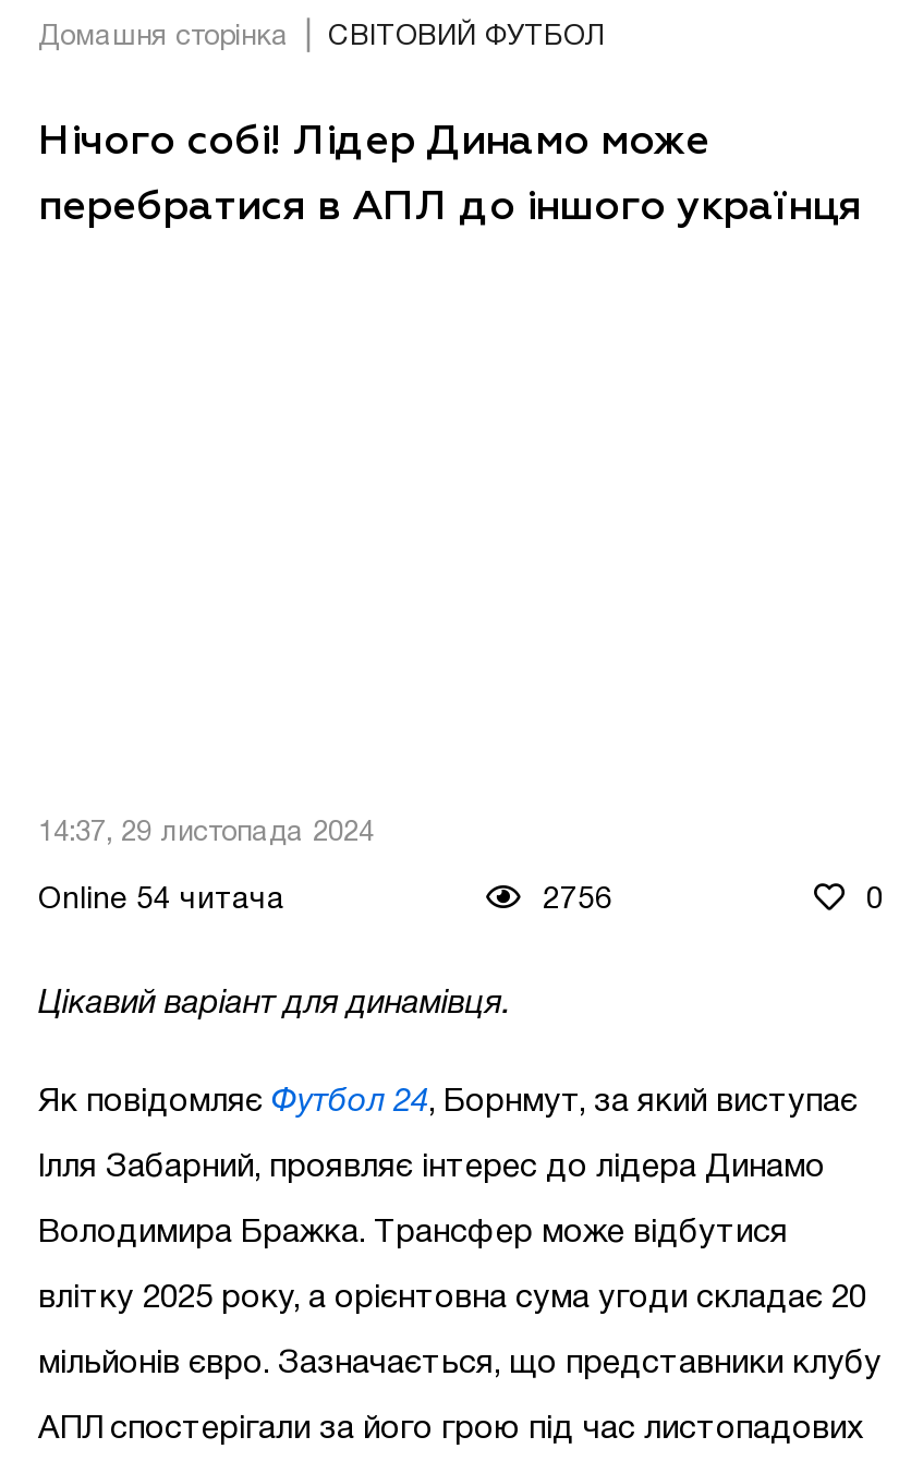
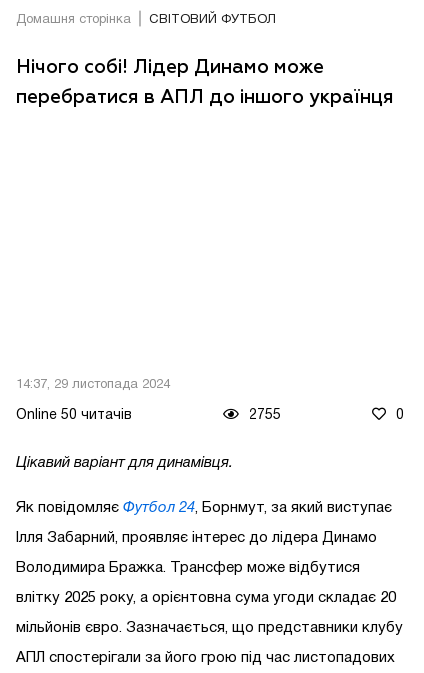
- Online 54 читача
+ Online 50 читачів

- 2756
+ 2755
